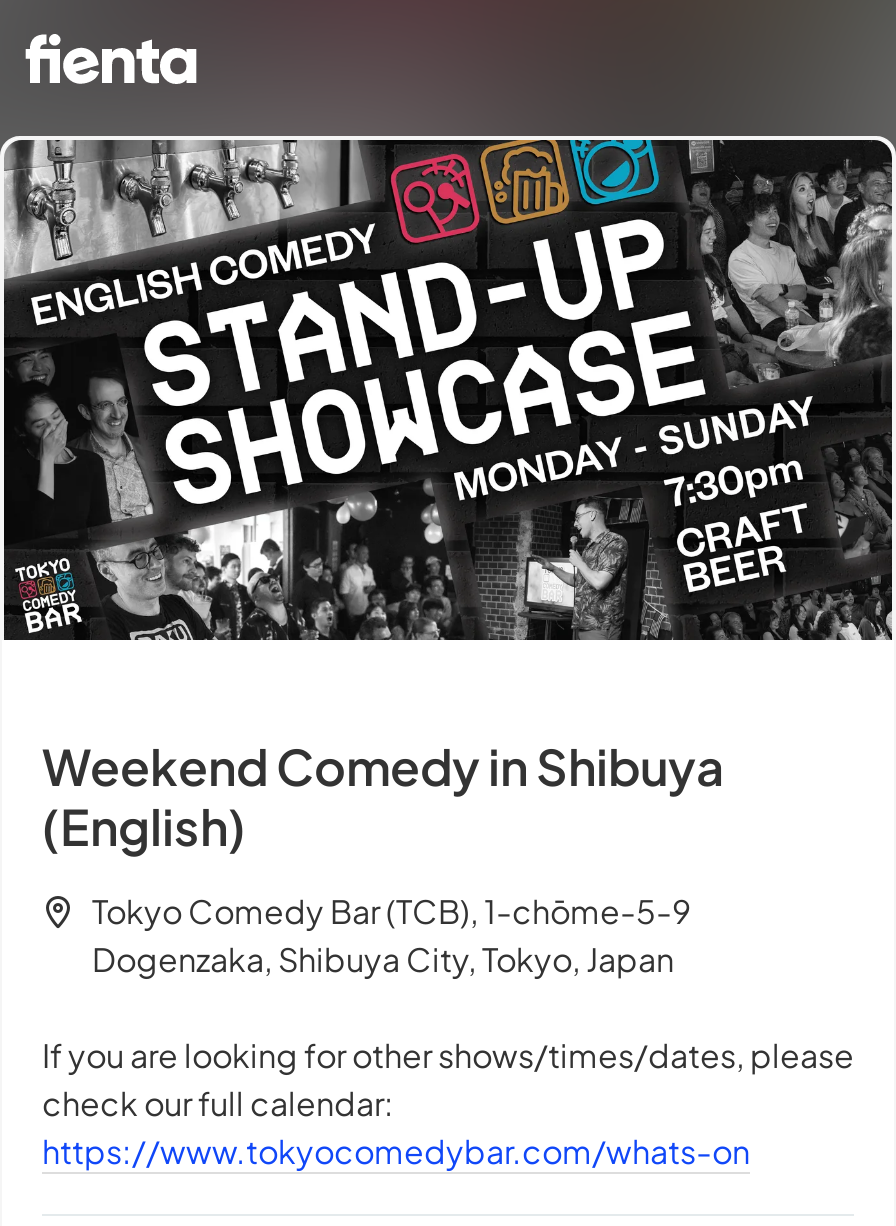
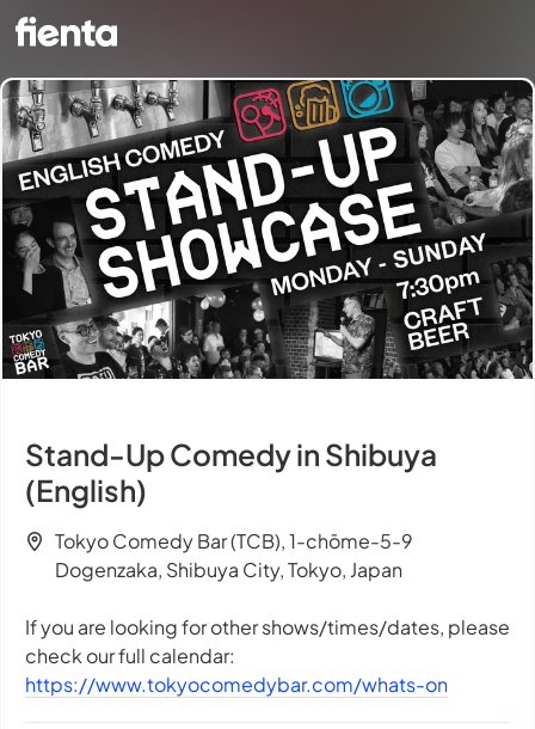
- Weekend Comedy in Shibuya
+ Stand-Up Comedy in Shibuya
